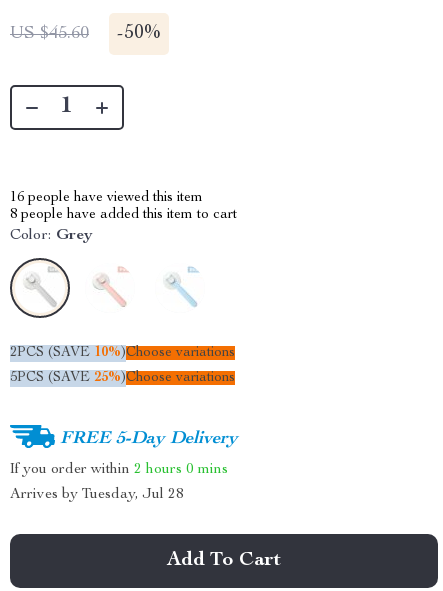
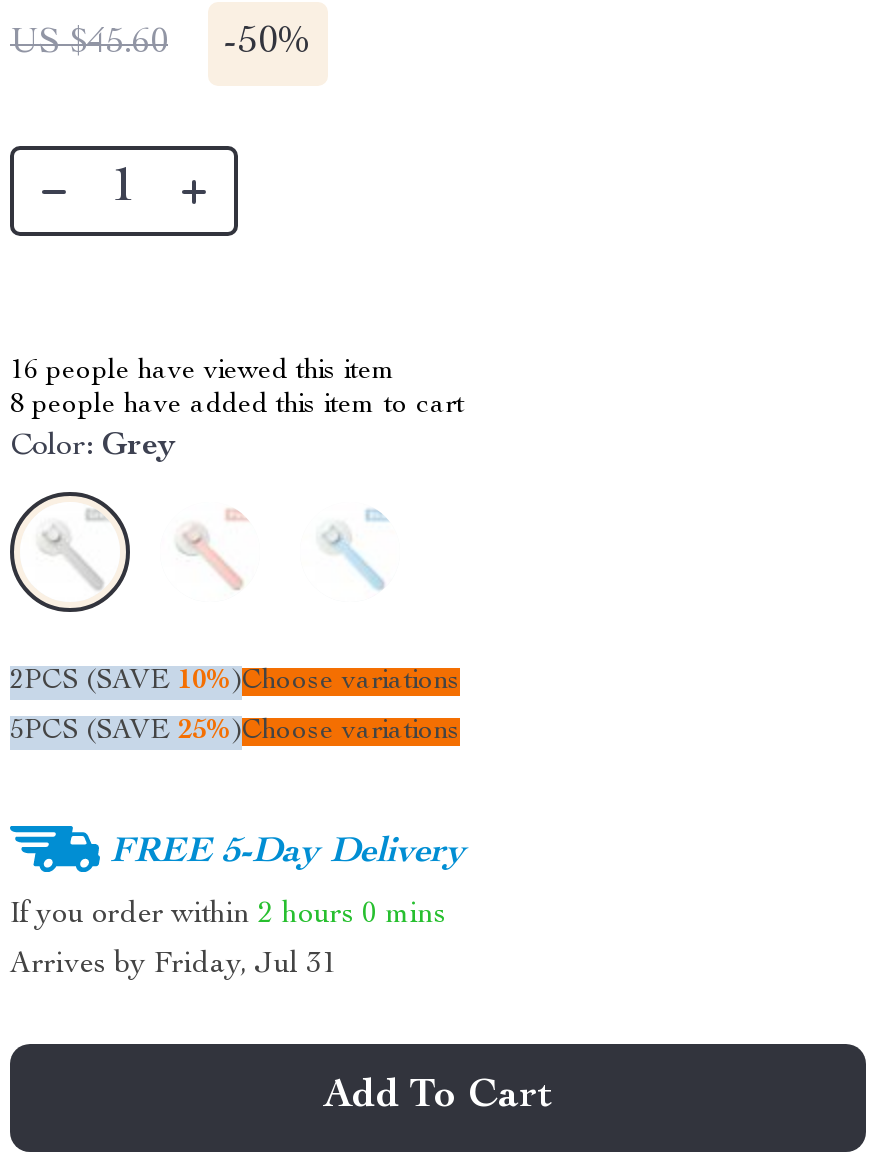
- Arrives by Tuesday, Jul 28
+ Arrives by Friday, Jul 31
